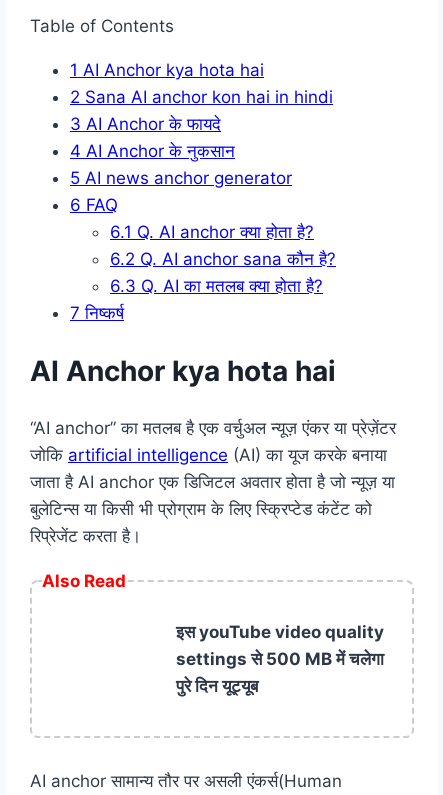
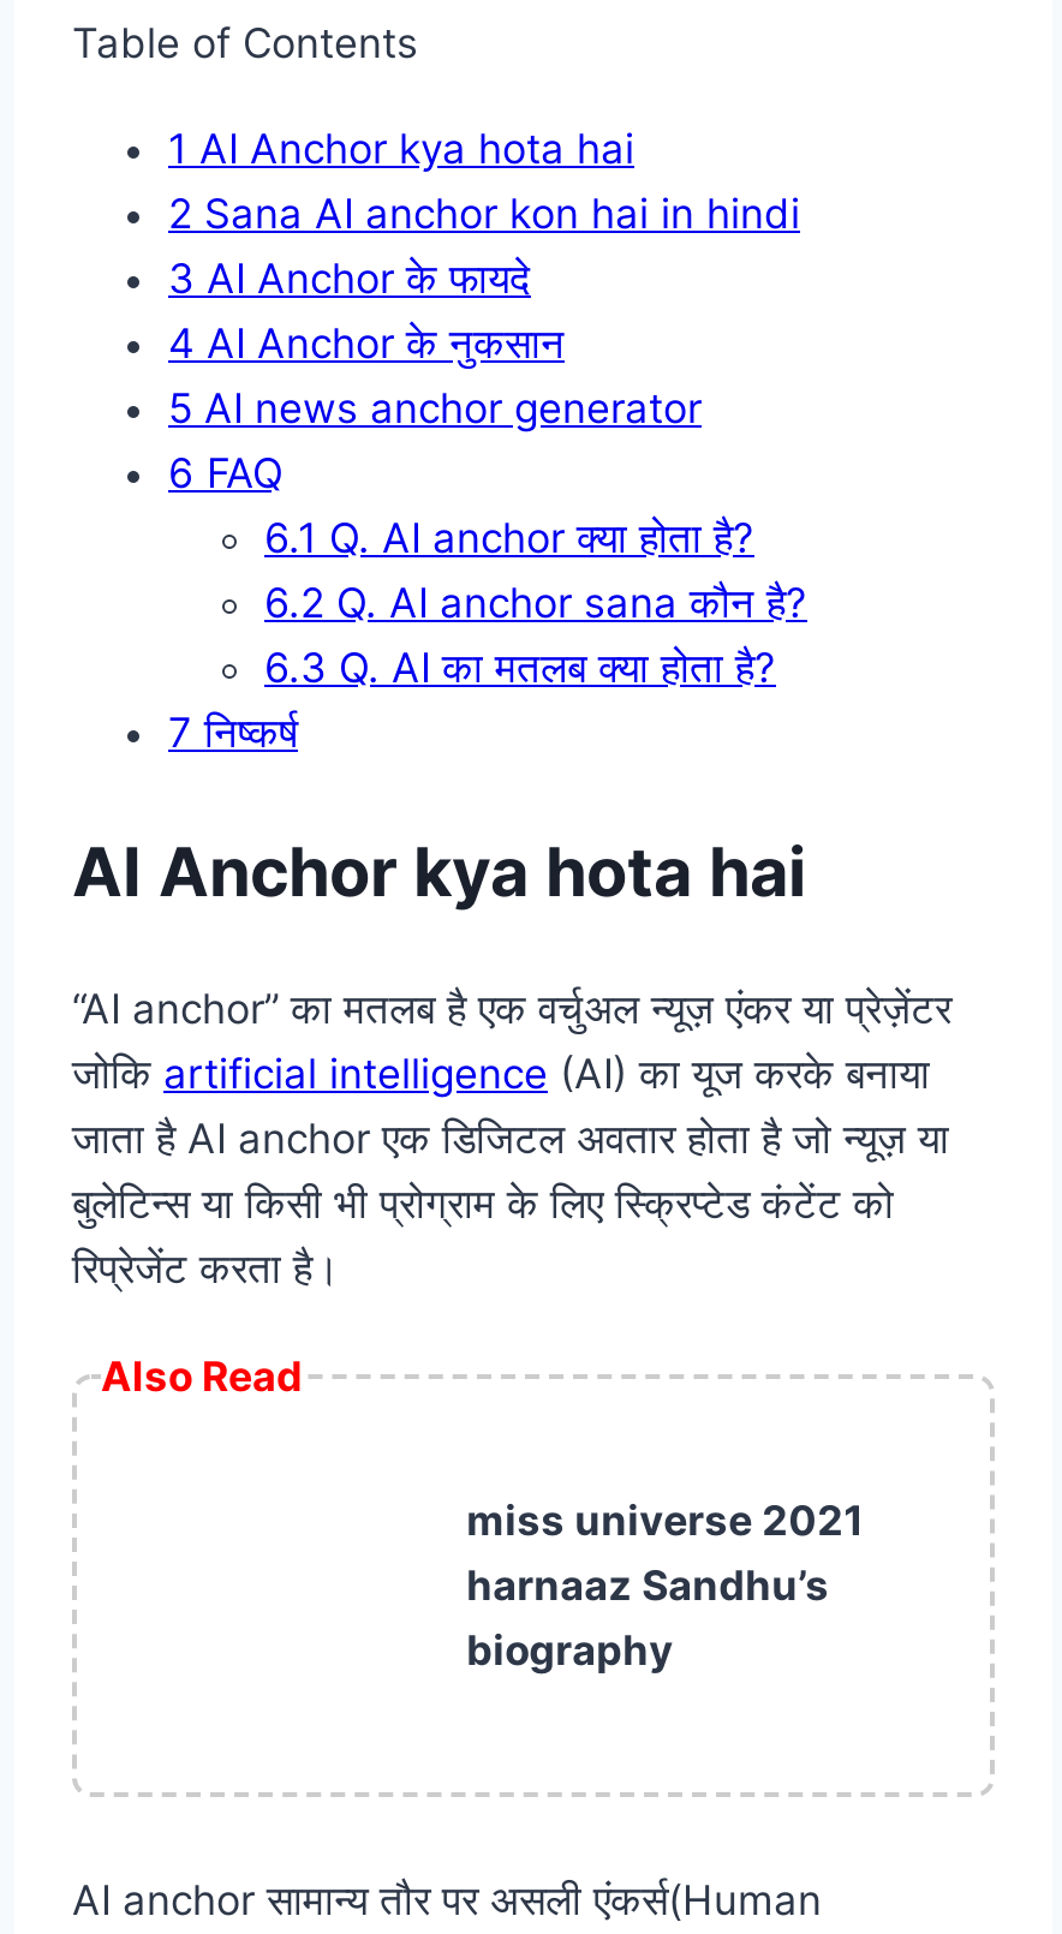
- इस youTube video quality
- settings से 500 MB में चलेगा
- पुरे दिन यूट्यूब
+ miss universe 2021
+ harnaaz Sandhu’s
+ biography
